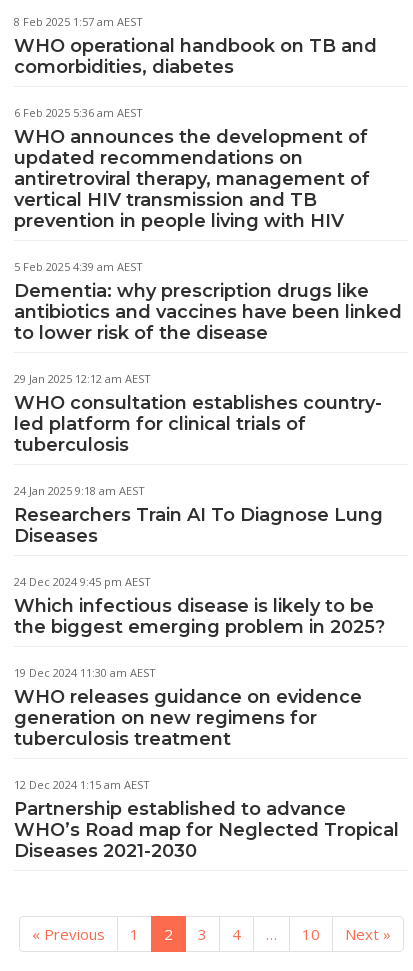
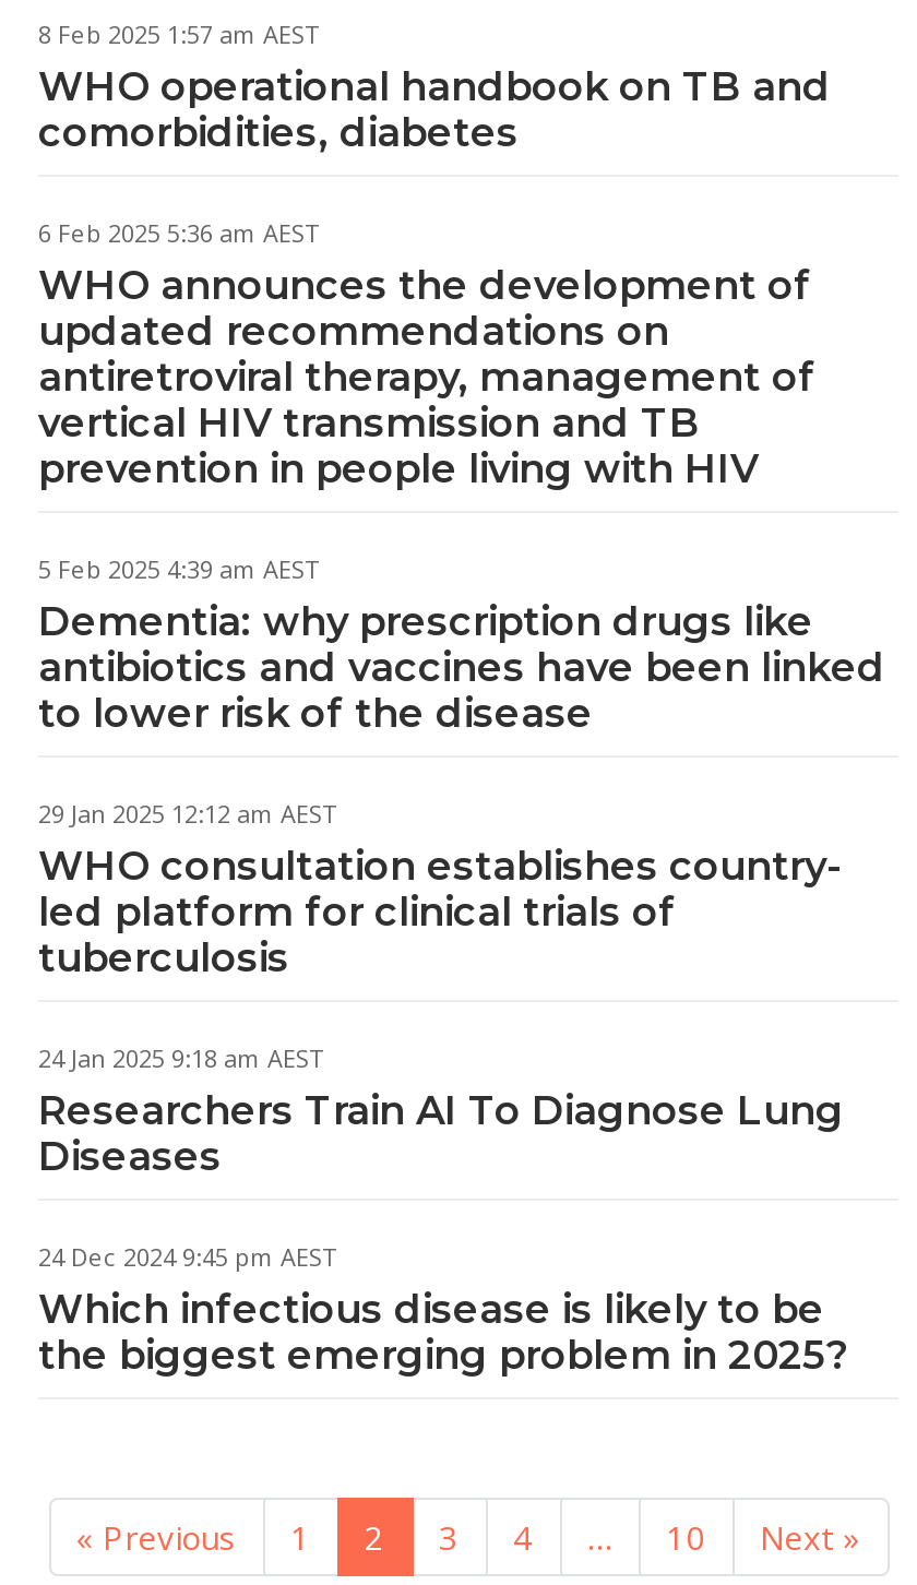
- 19 Dec 2024 11:30 am AEST
- WHO releases guidance on evidence
- generation on new regimens for
- tuberculosis treatment
- 12 Dec 2024 1:15 am AEST
- Partnership established to advance
- WHO’s Road map for Neglected Tropical
- Diseases 2021-2030
